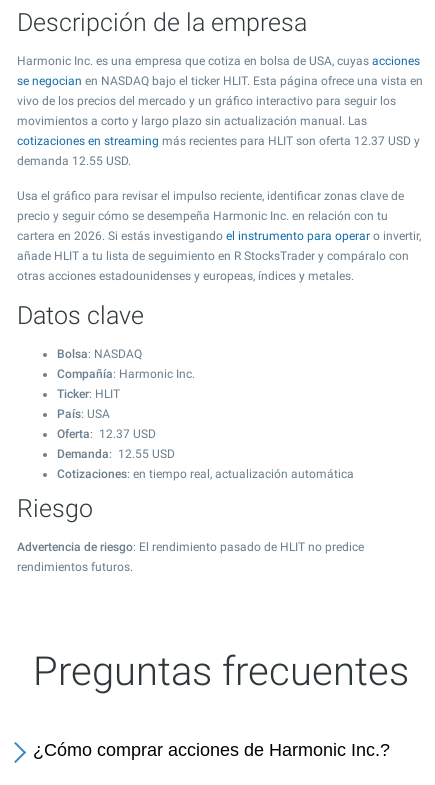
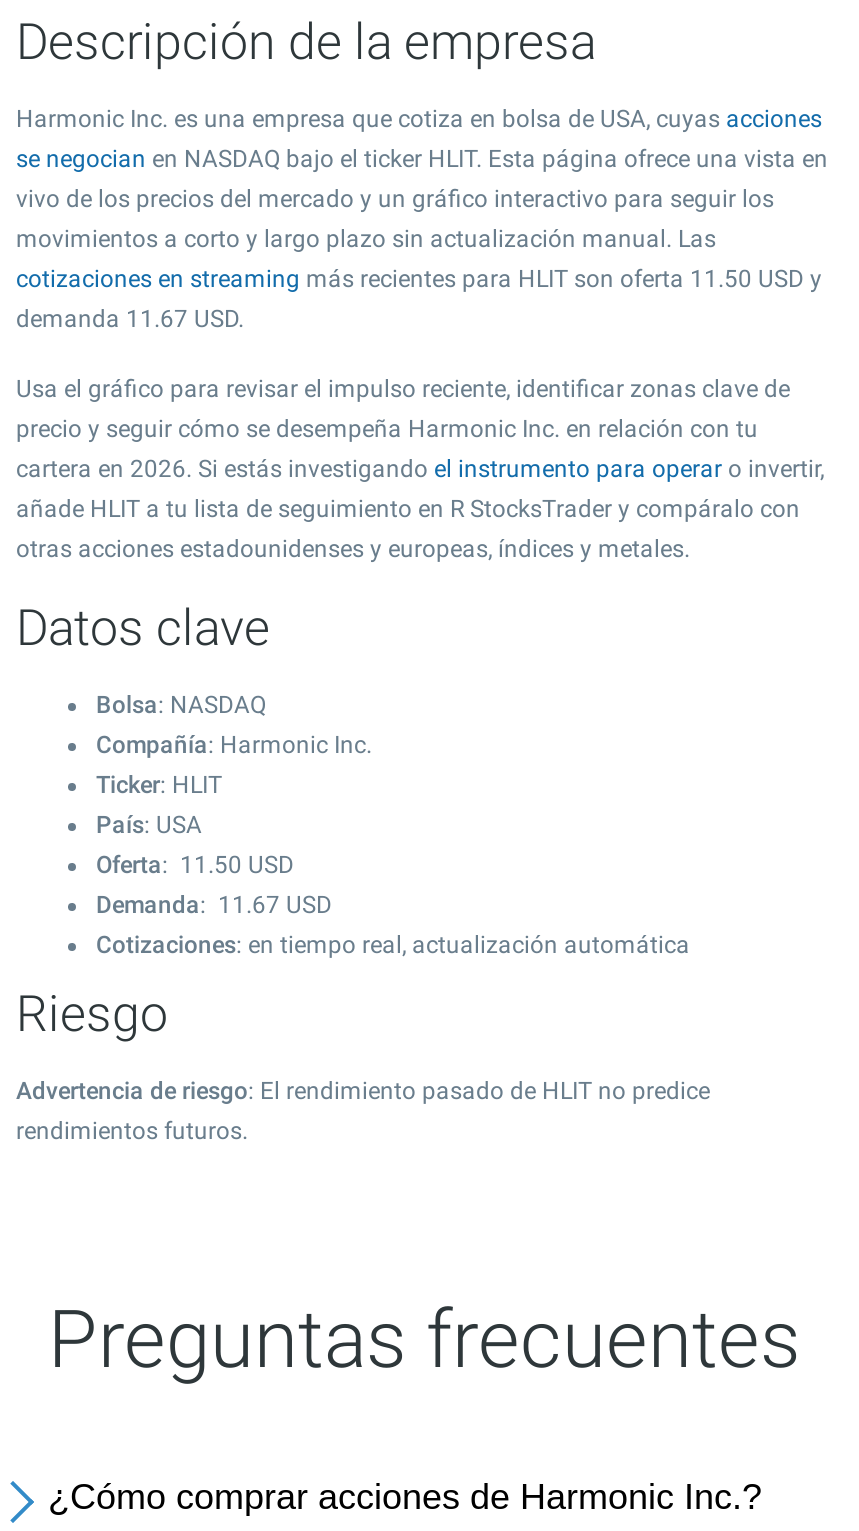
- cotizaciones en streaming más recientes para HLIT son oferta 12.37 USD y
+ cotizaciones en streaming más recientes para HLIT son oferta 11.50 USD y

- demanda 12.55 USD.
+ demanda 11.67 USD.

- Oferta: 12.37 USD
+ Oferta: 11.50 USD

- Demanda: 12.55 USD
+ Demanda: 11.67 USD
